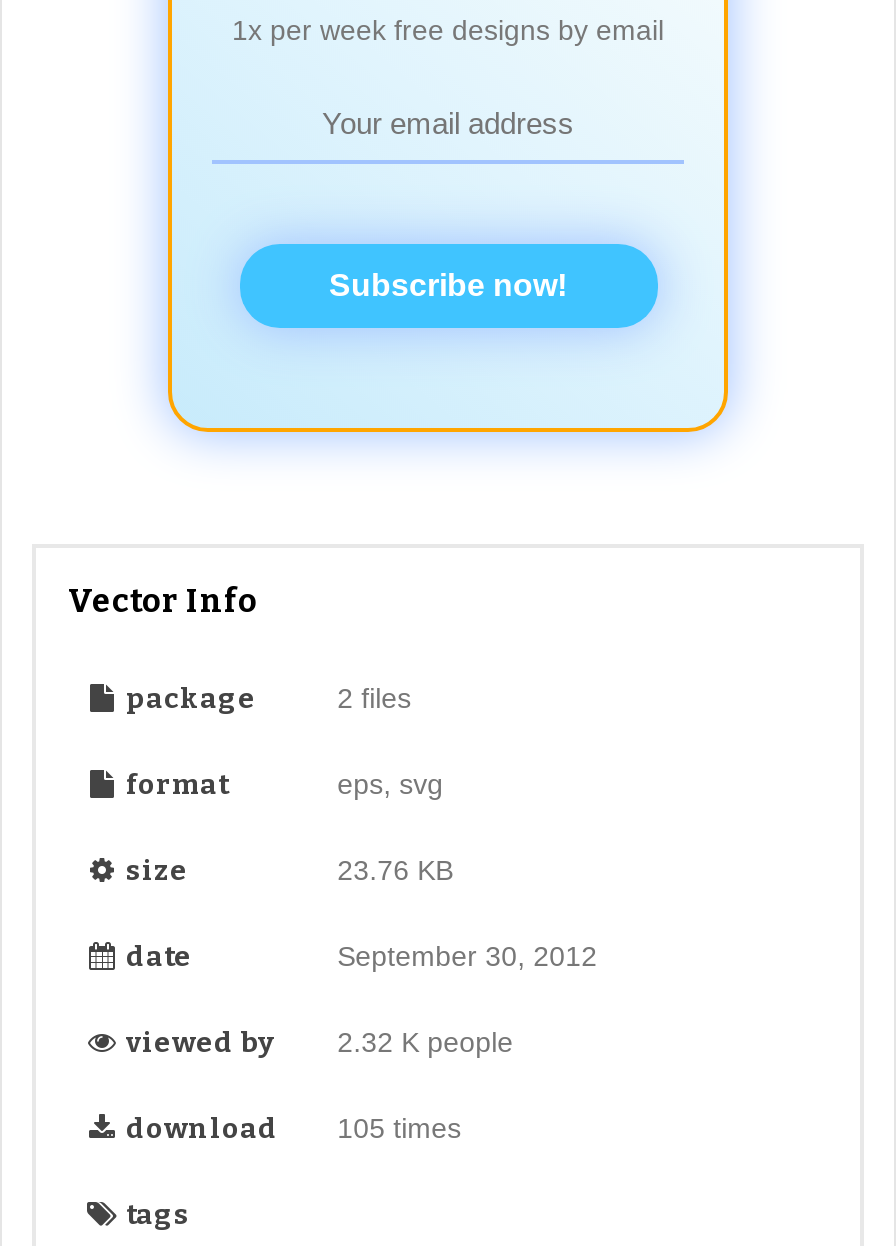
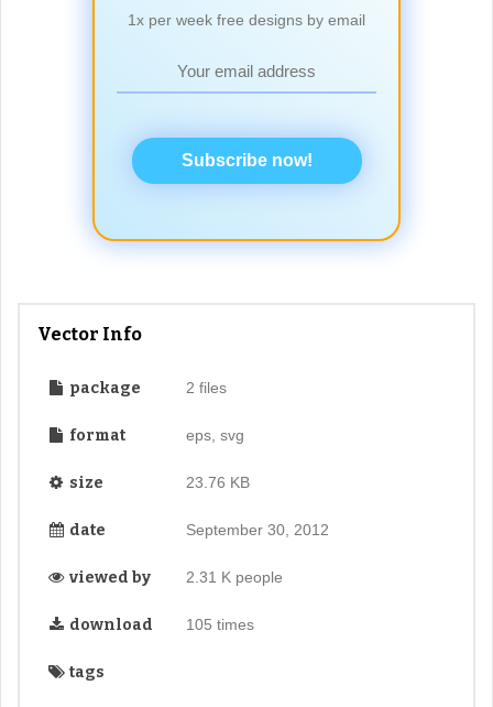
- viewed by 2.32 K people
+ viewed by 2.31 K people
